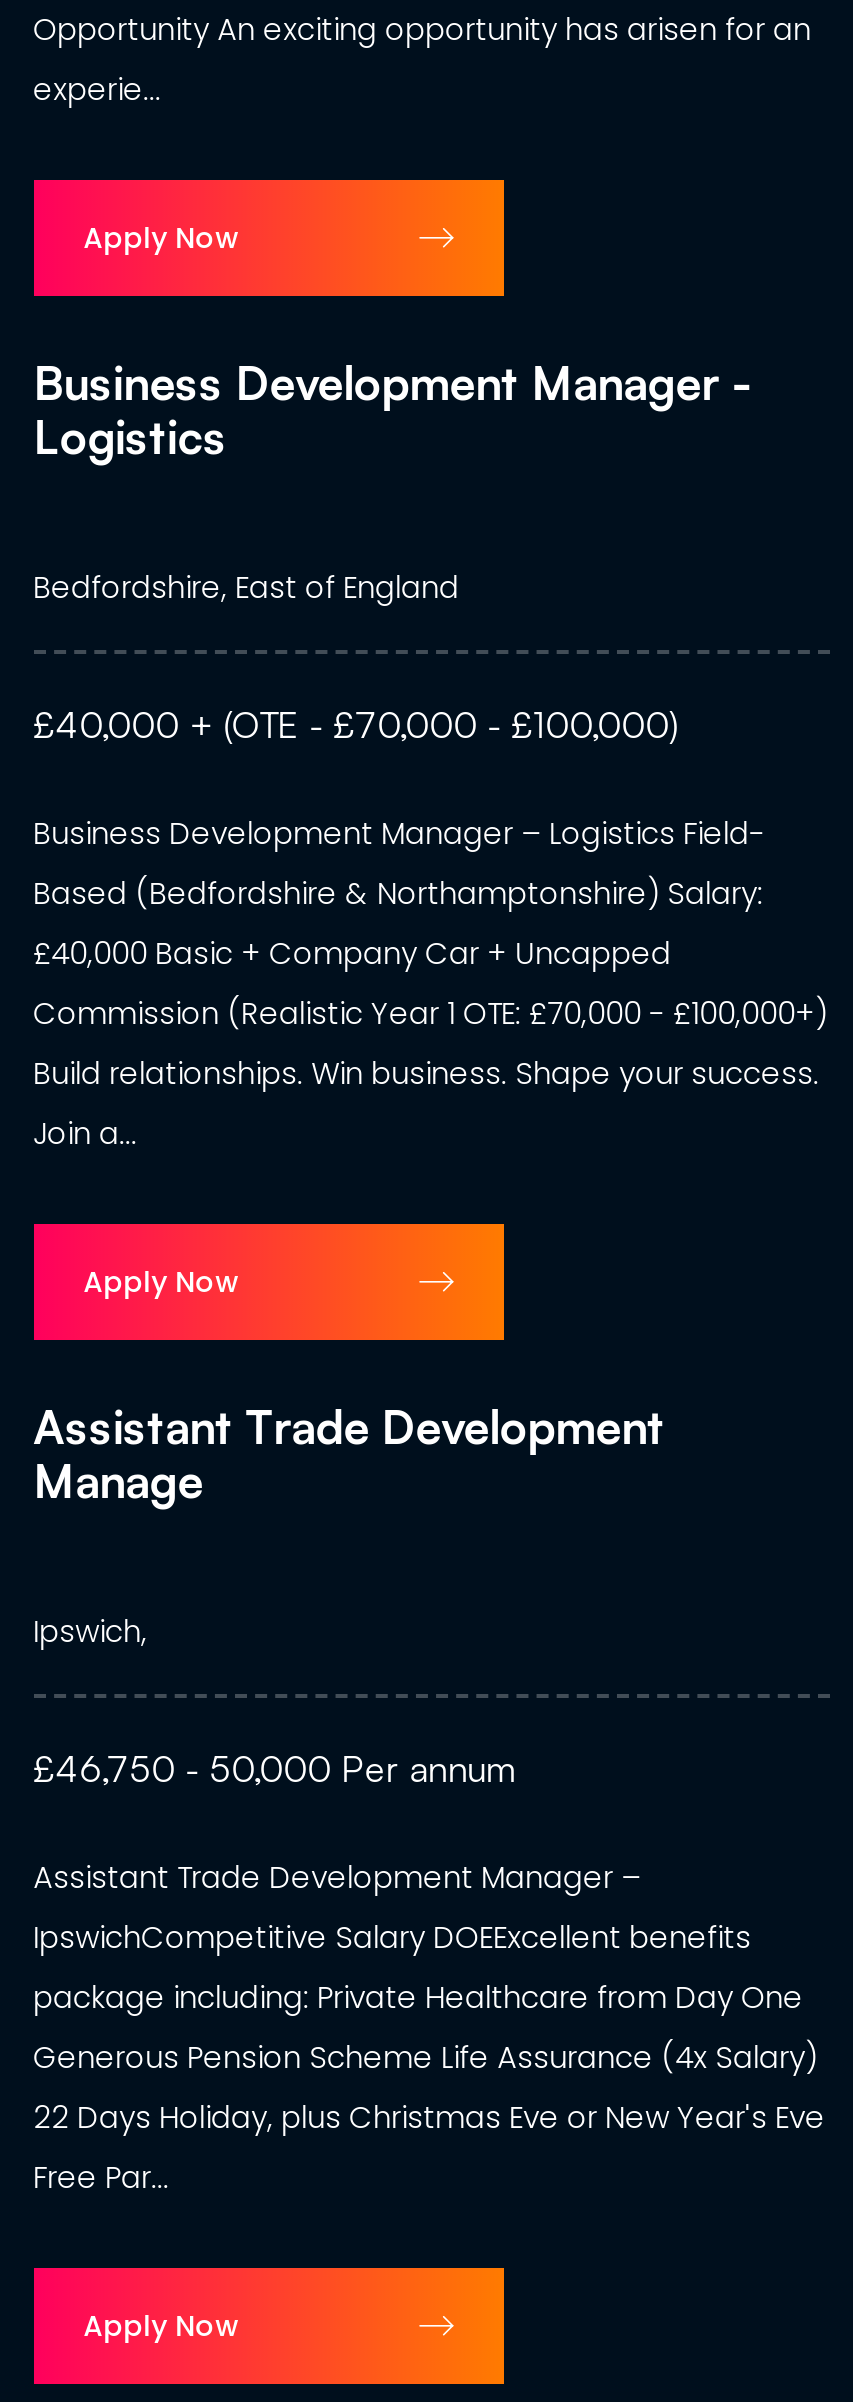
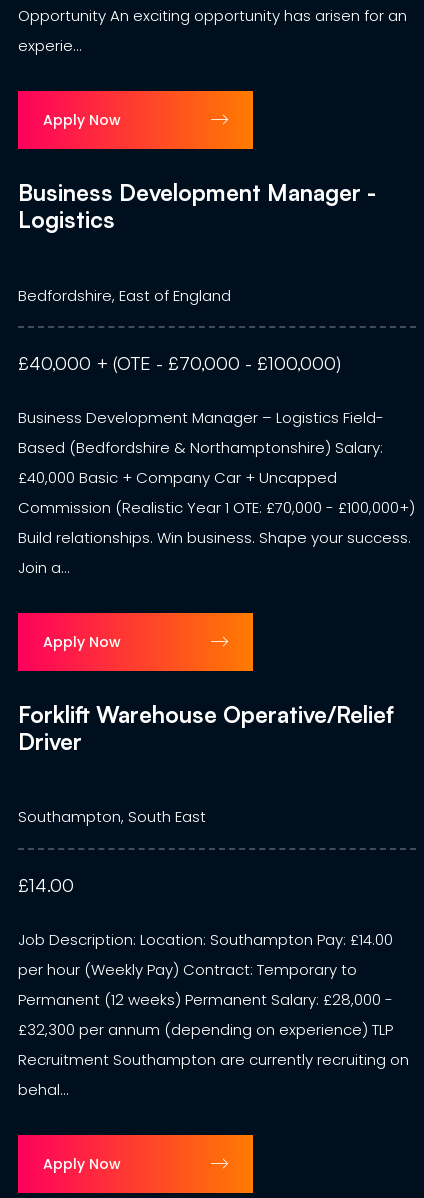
- Assistant Trade Development
- Manage
+ Forklift Warehouse Operative/Relief
+ Driver

- Ipswich,
+ Southampton, South East

- £46,750 - 50,000 Per annum
+ £14.00

- Assistant Trade Development Manager –
- IpswichCompetitive Salary DOEExcellent benefits
- package including: Private Healthcare from Day One
- Generous Pension Scheme Life Assurance (4x Salary)
- 22 Days Holiday, plus Christmas Eve or New Year's Eve
- Free Par...
+ Job Description: Location: Southampton Pay: £14.00
+ per hour (Weekly Pay) Contract: Temporary to
+ Permanent (12 weeks) Permanent Salary: £28,000 -
+ £32,300 per annum (depending on experience) TLP
+ Recruitment Southampton are currently recruiting on
+ behal...
